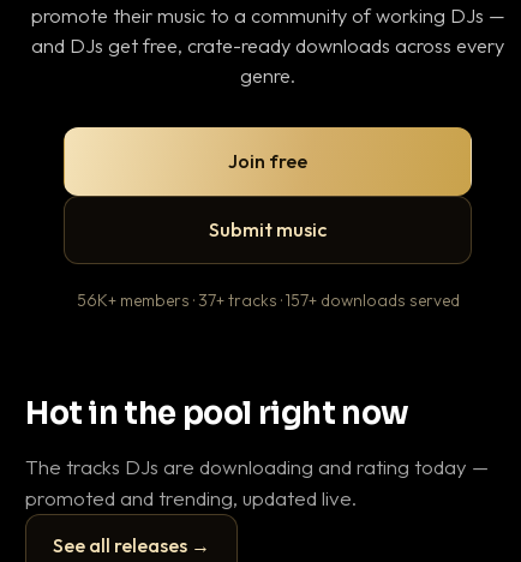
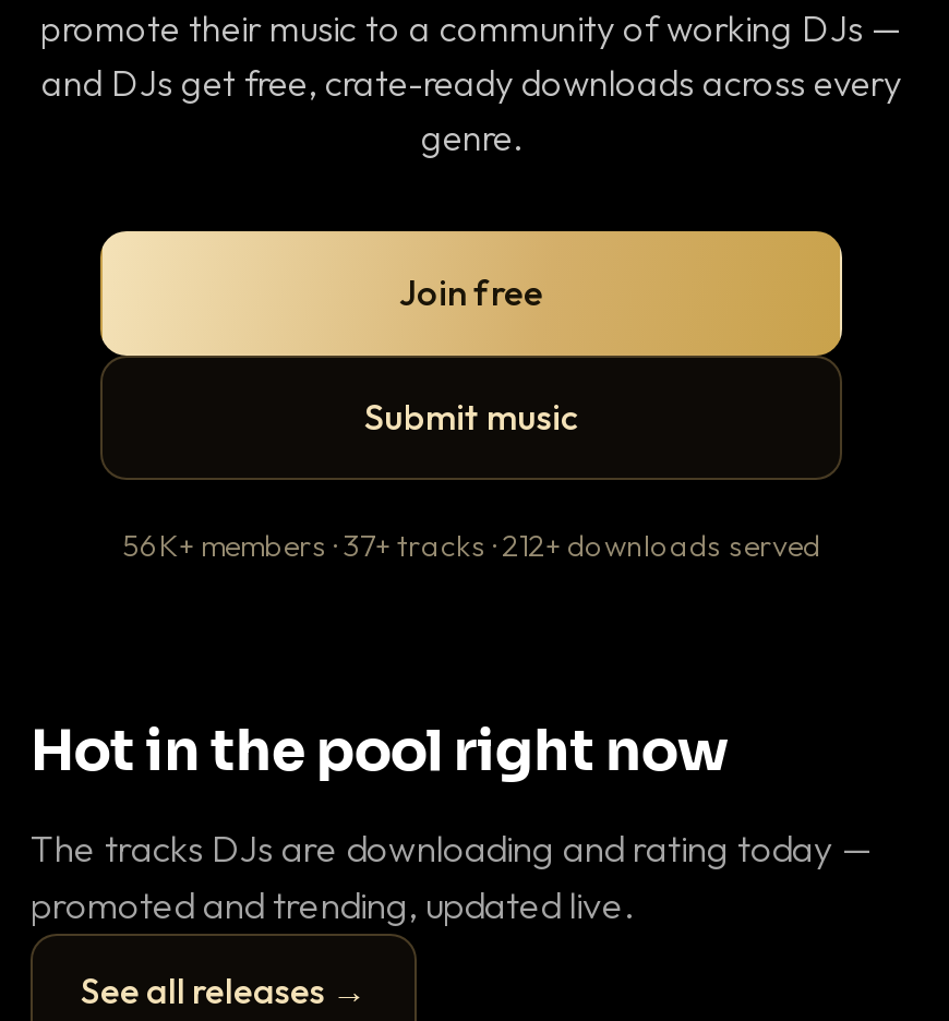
- 56K+ members · 37+ tracks · 157+ downloads served
+ 56K+ members · 37+ tracks · 212+ downloads served
